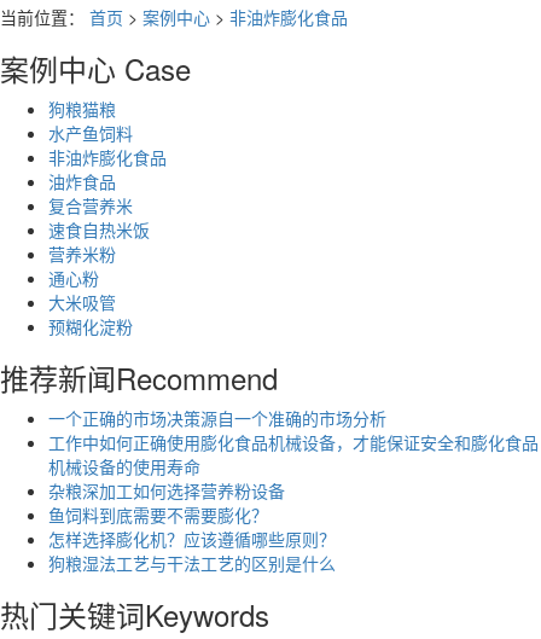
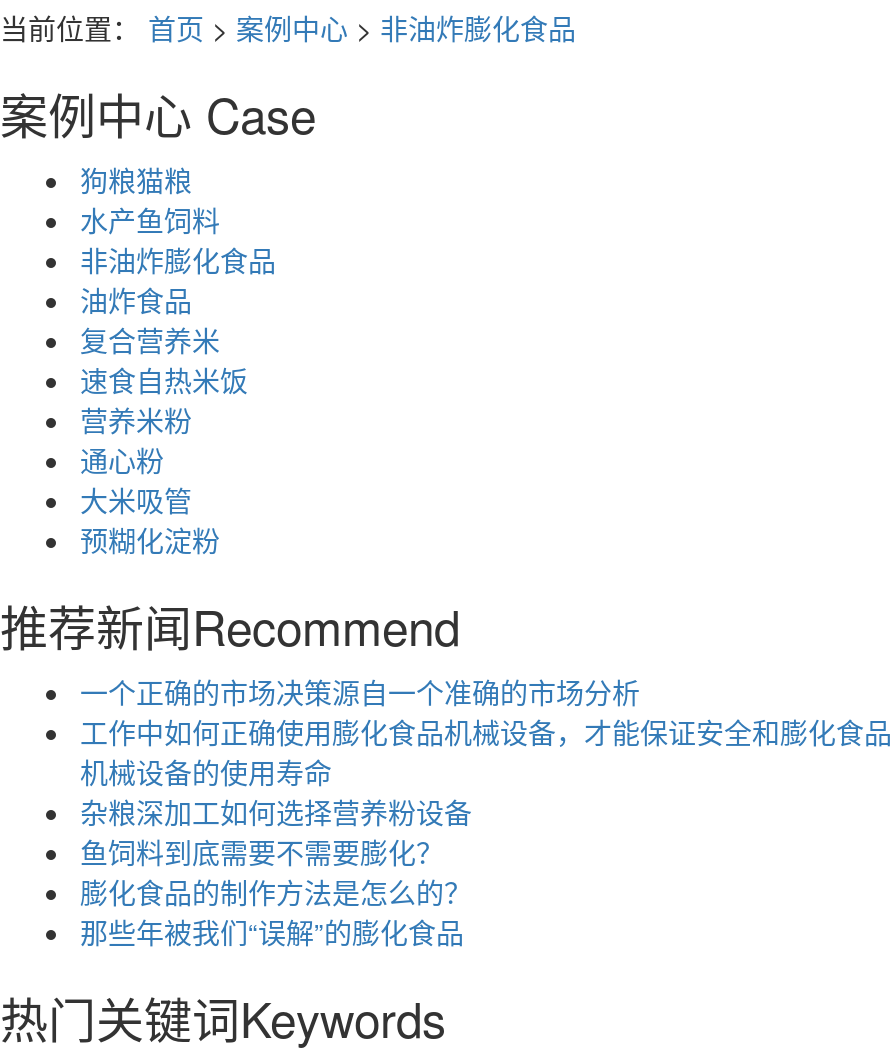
- 怎样选择膨化机？应该遵循哪些原则？
- 狗粮湿法工艺与干法工艺的区别是什么
+ 膨化食品的制作方法是怎么的？
+ 那些年被我们“误解”的膨化食品
